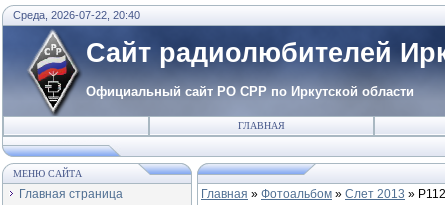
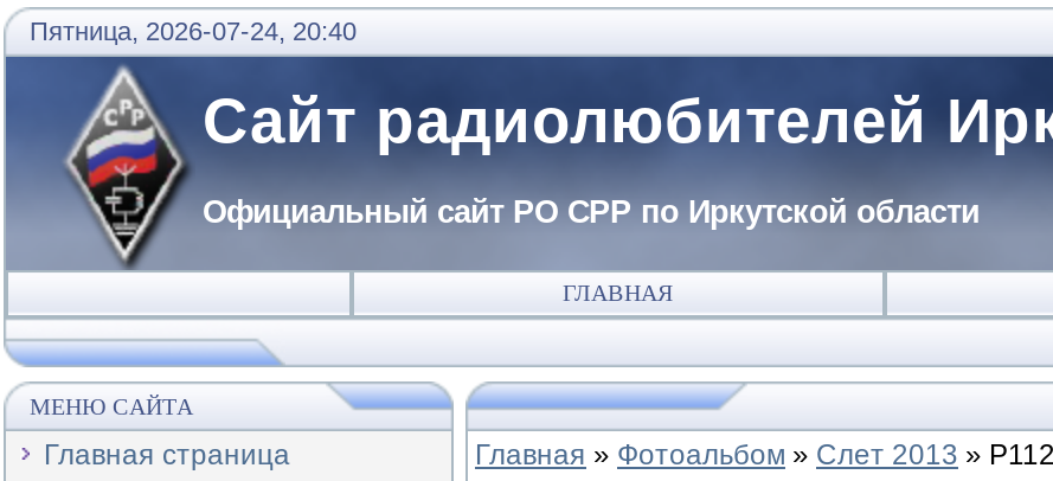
- Среда, 2026-07-22, 20:40
+ Пятница, 2026-07-24, 20:40
